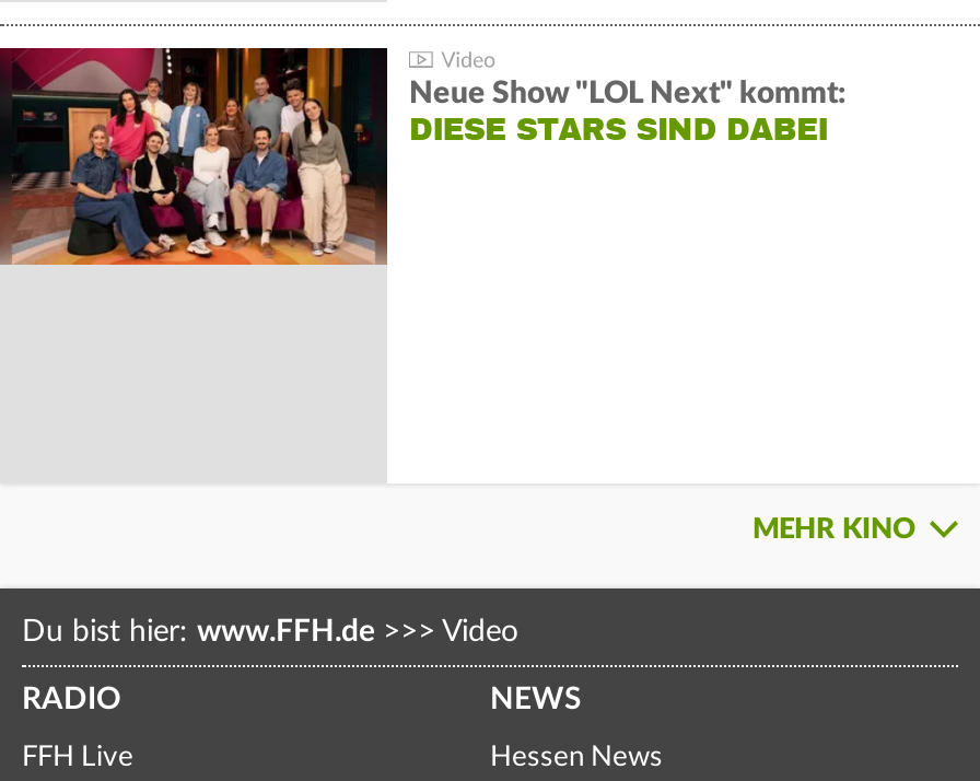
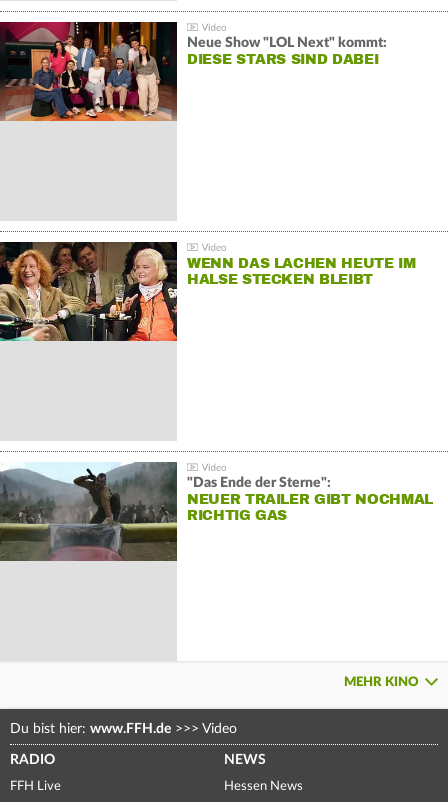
+ [image]
+ WENN DAS LACHEN HEUTE IM
+ HALSE STECKEN BLEIBT

+ [image]
+ "Das Ende der Sterne":
+ NEUER TRAILER GIBT NOCHMAL
+ RICHTIG GAS
